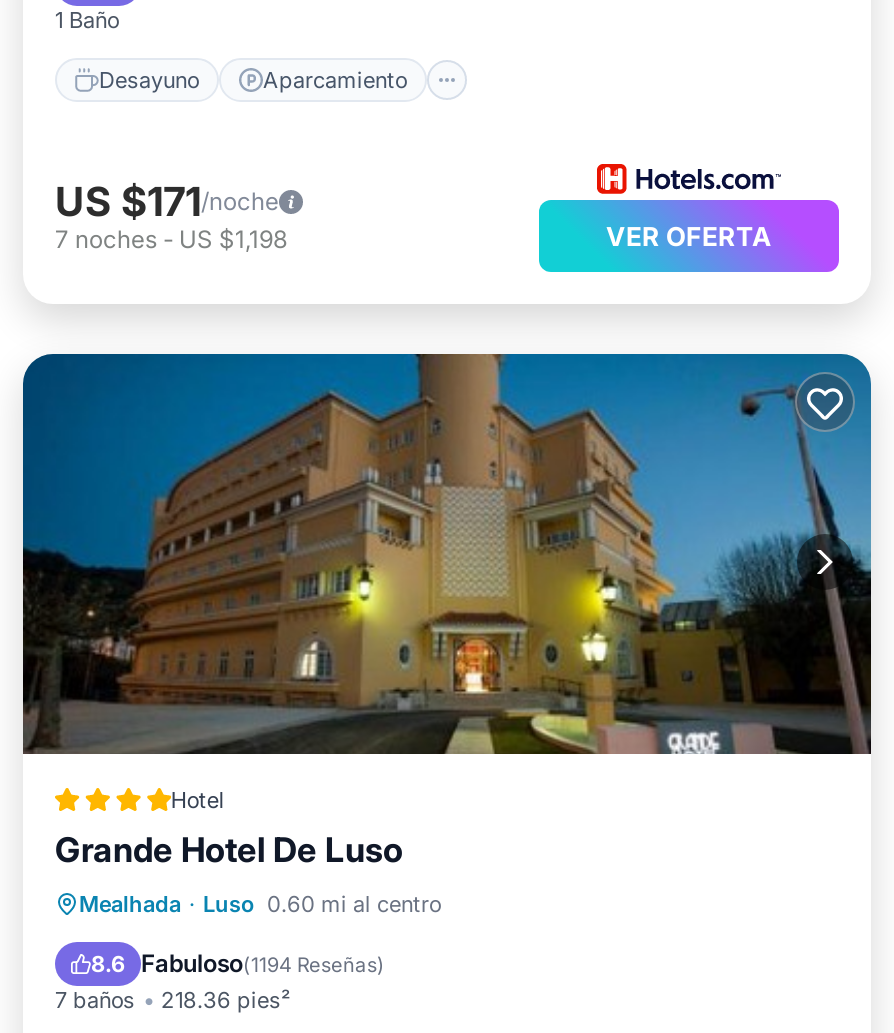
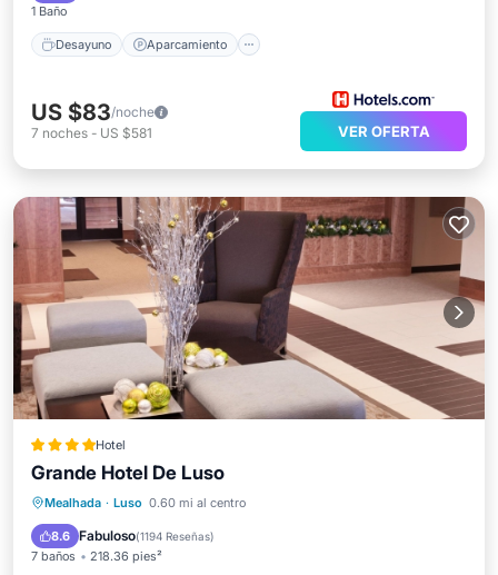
- US $171/noche
+ US $83/noche

- 7 noches - US $1,198
+ 7 noches - US $581

- [image]
+ [image]
